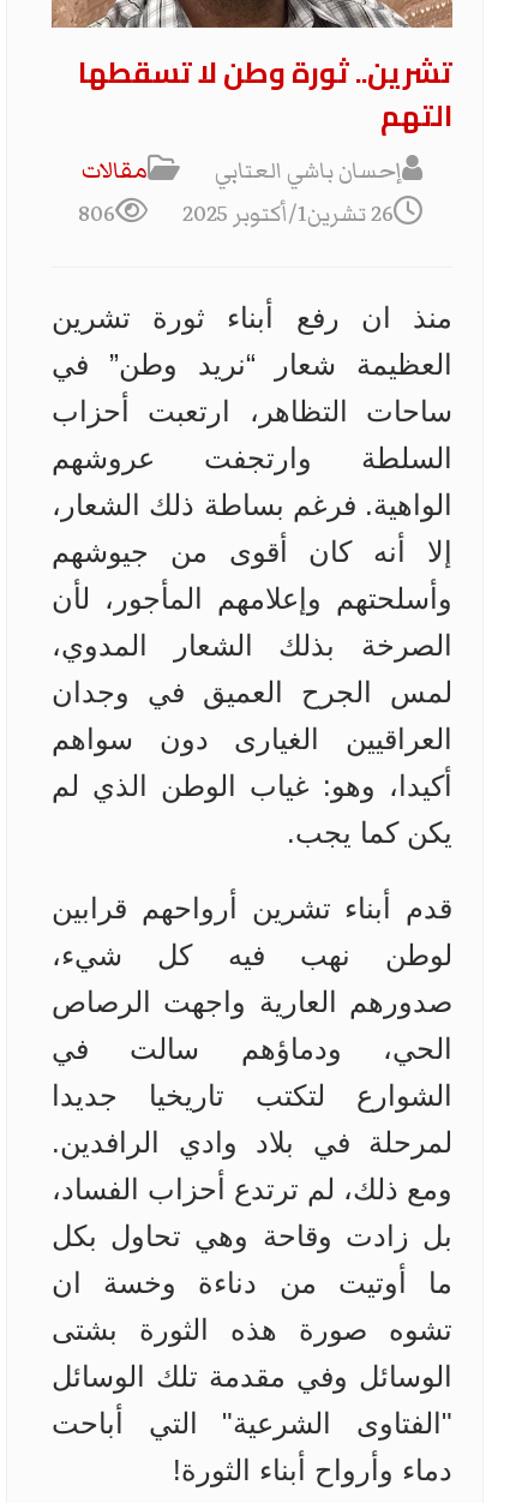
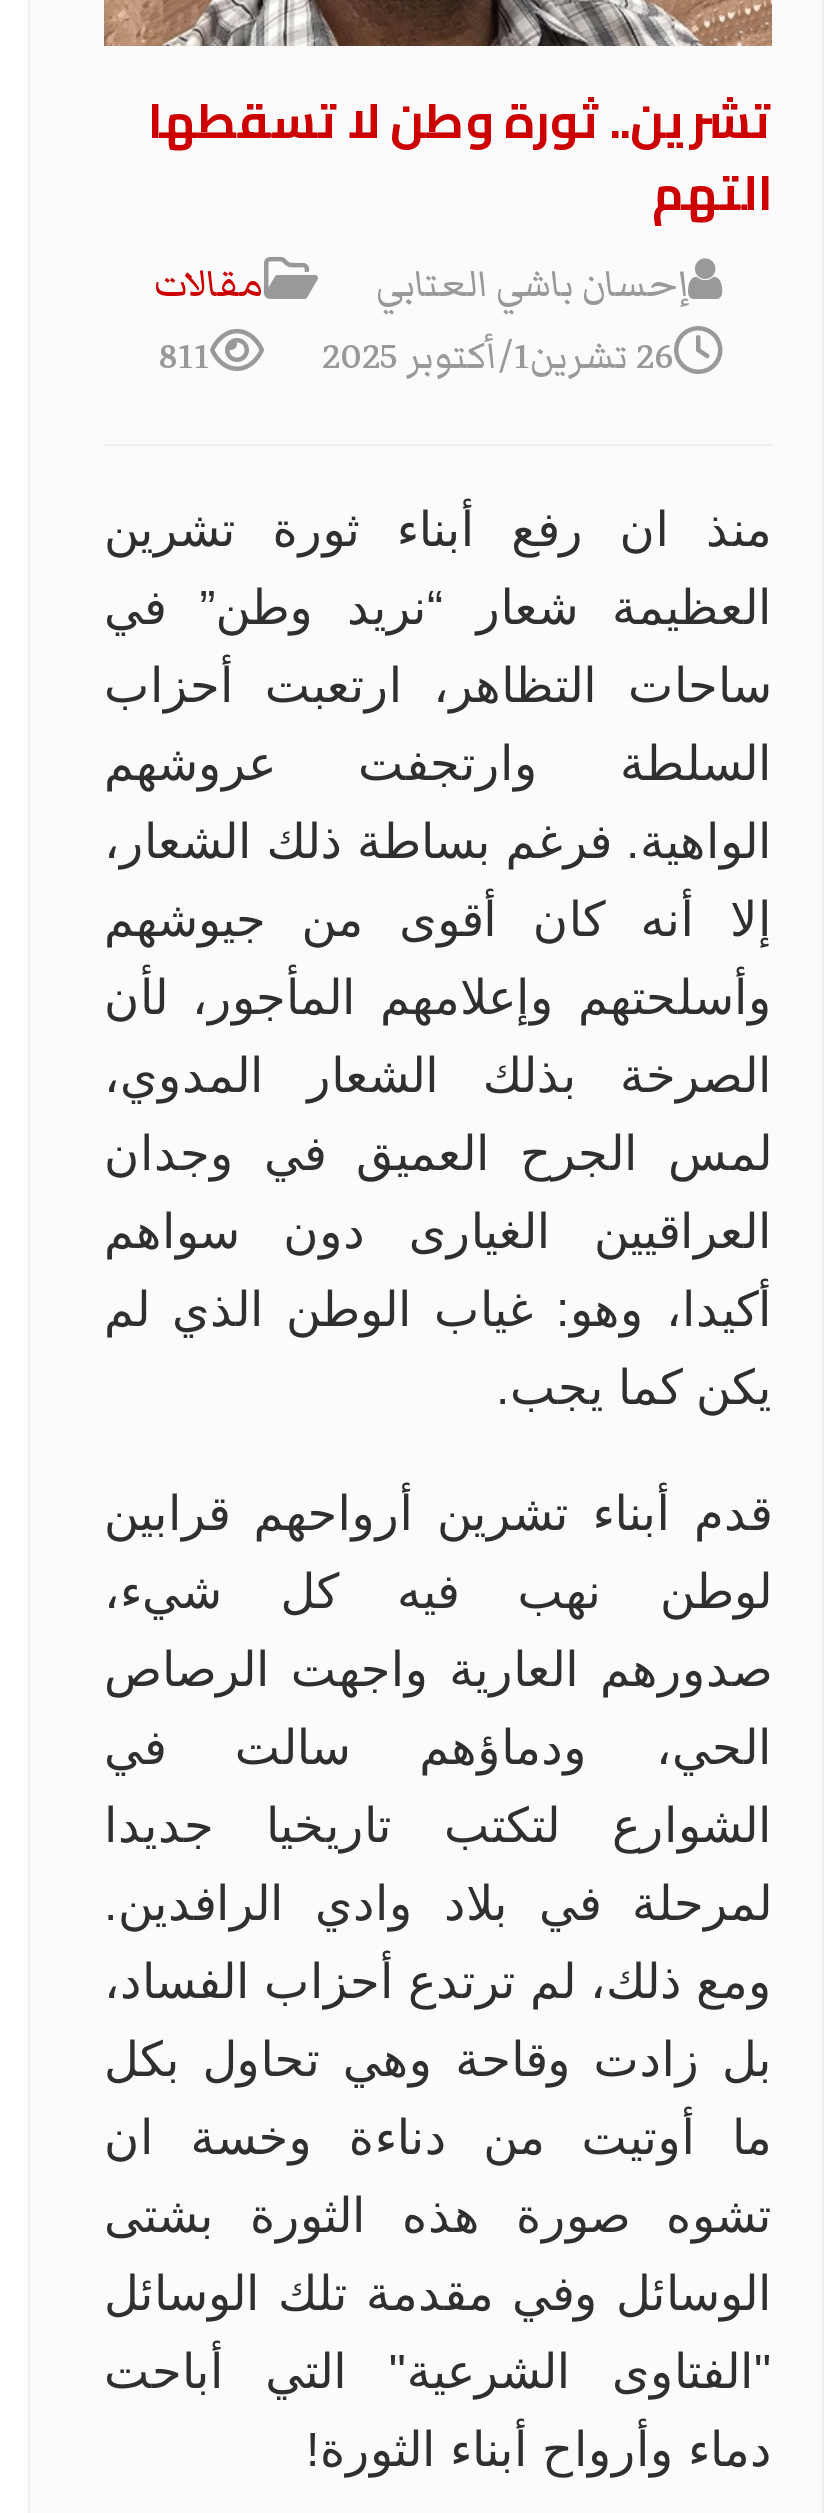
- 806
+ 811
